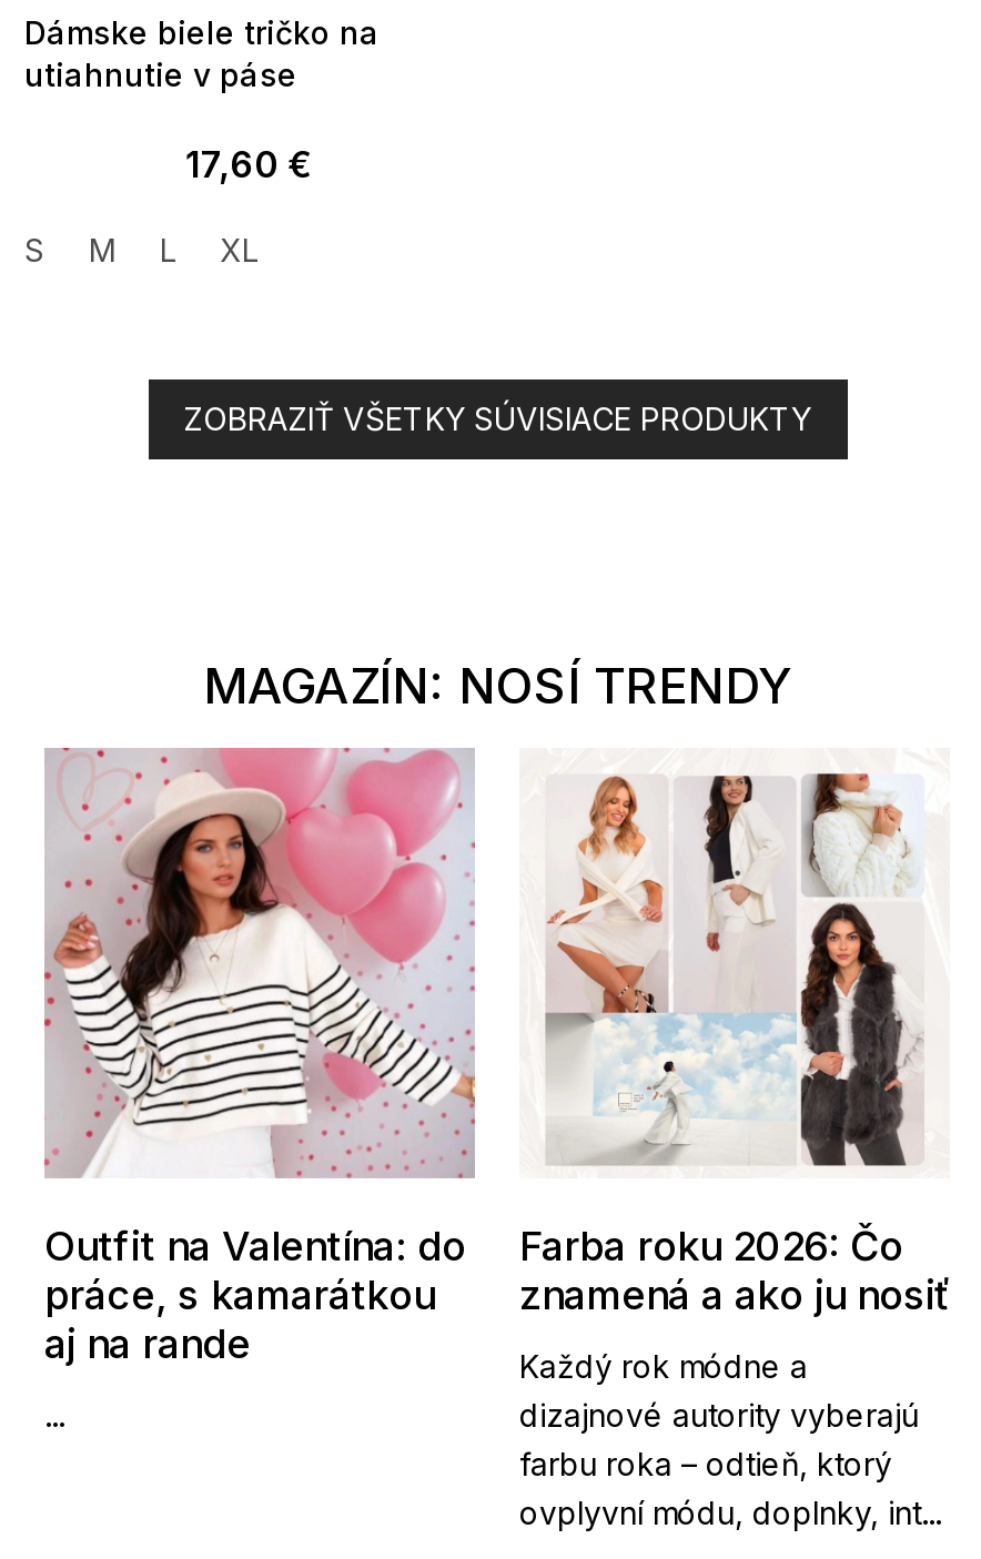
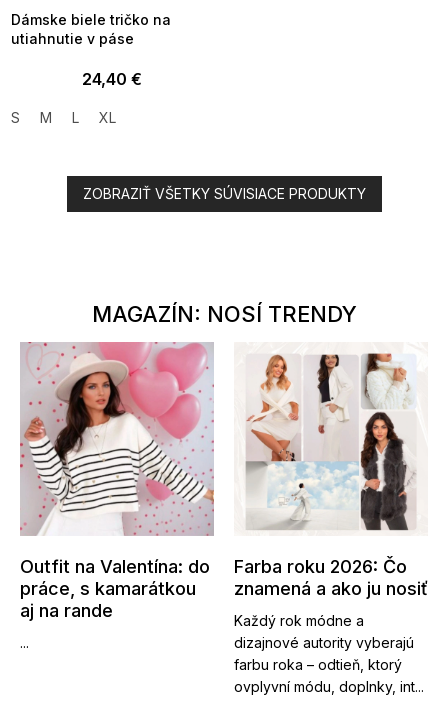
- 17,60 €
+ 24,40 €
